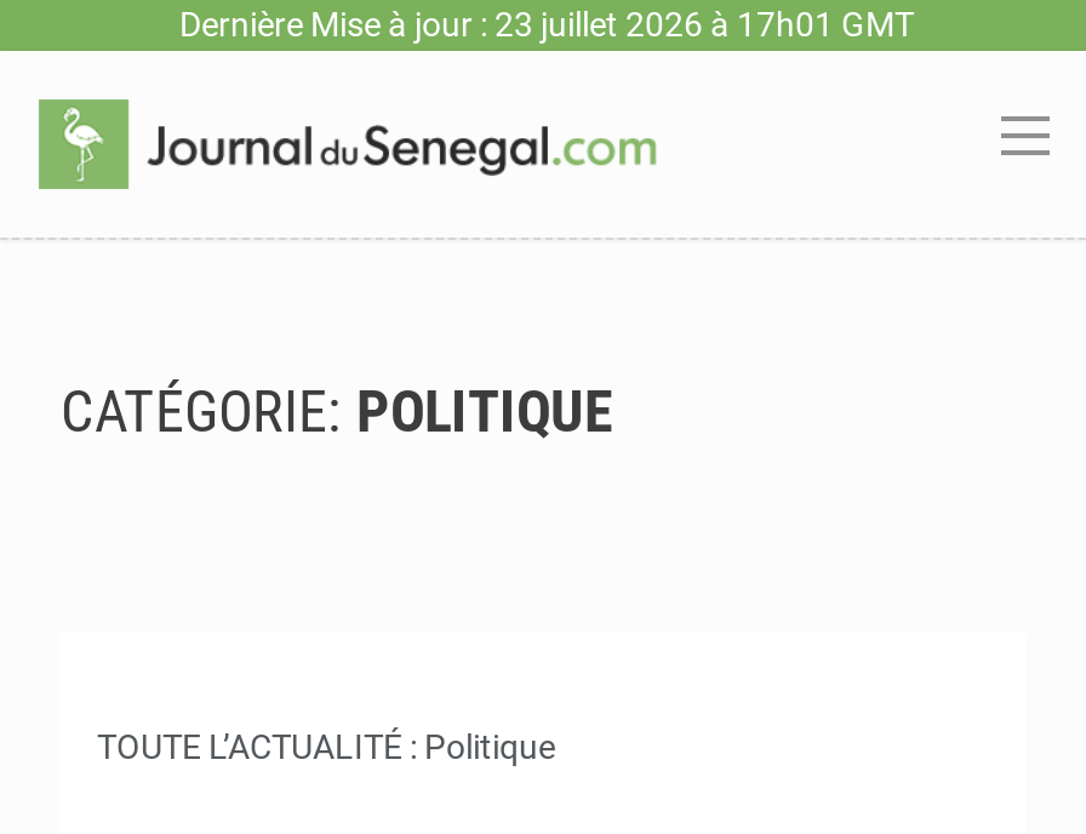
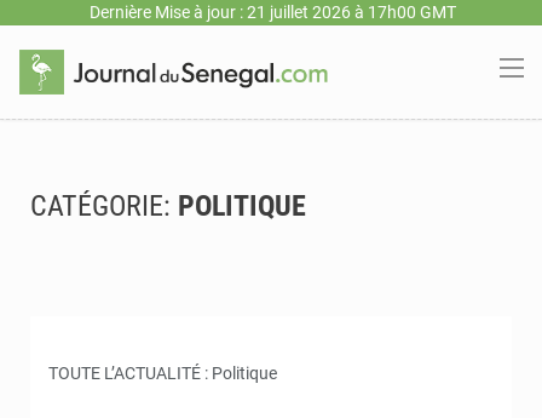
- Dernière Mise à jour : 23 juillet 2026 à 17h01 GMT
+ Dernière Mise à jour : 21 juillet 2026 à 17h00 GMT
